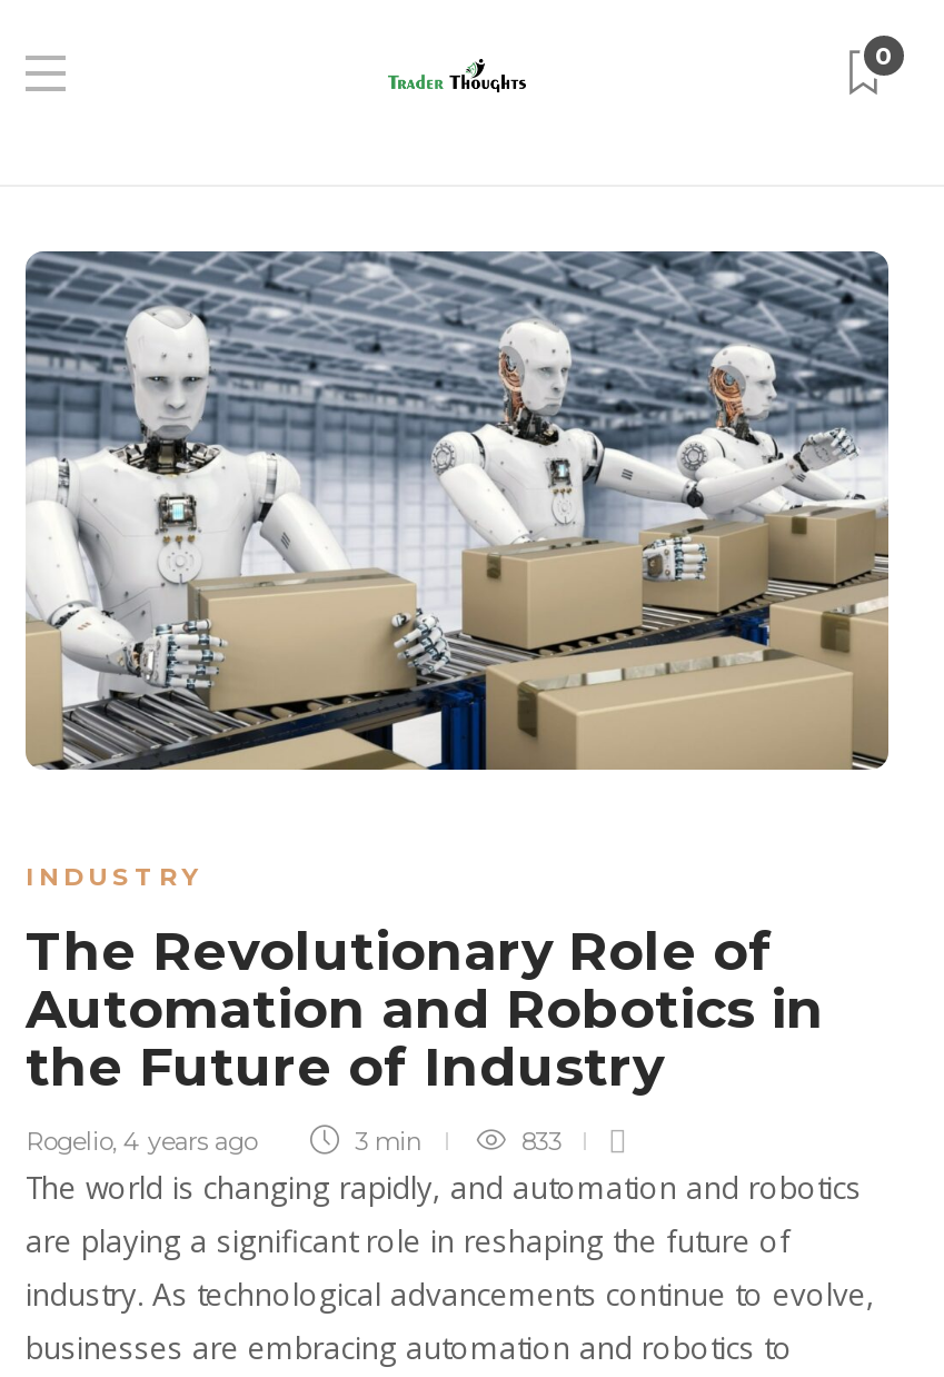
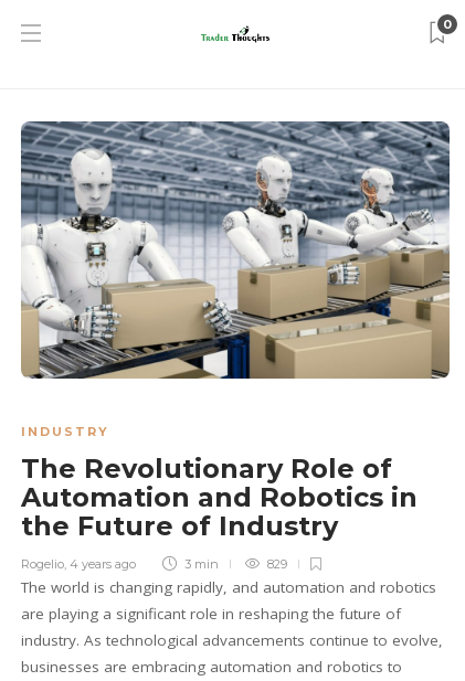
- 833
+ 829
